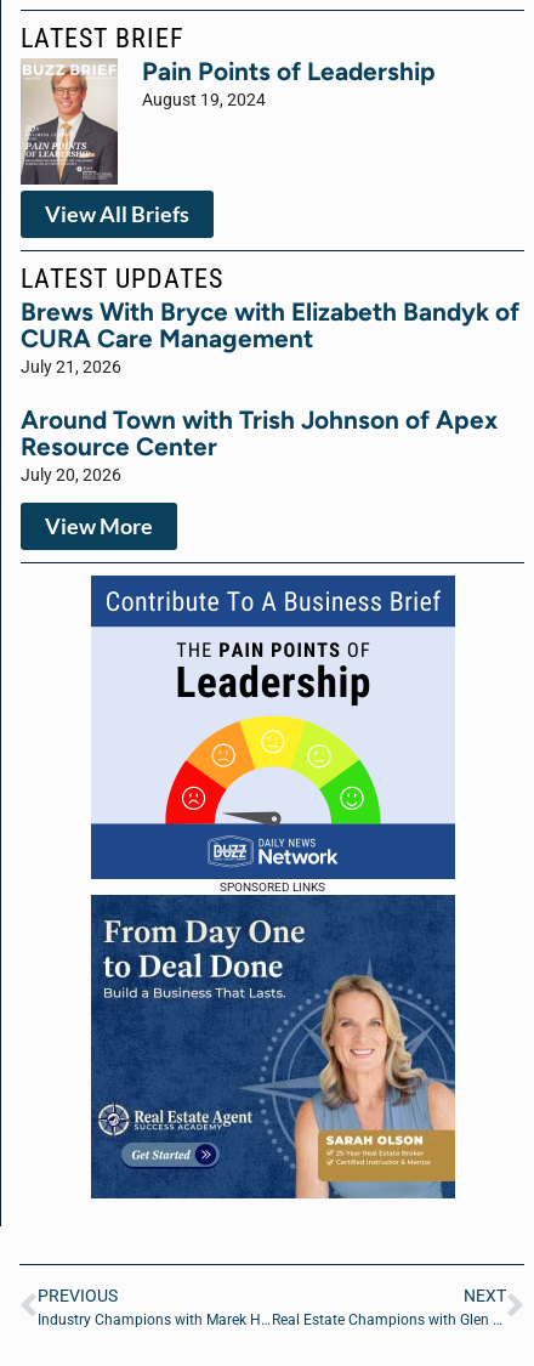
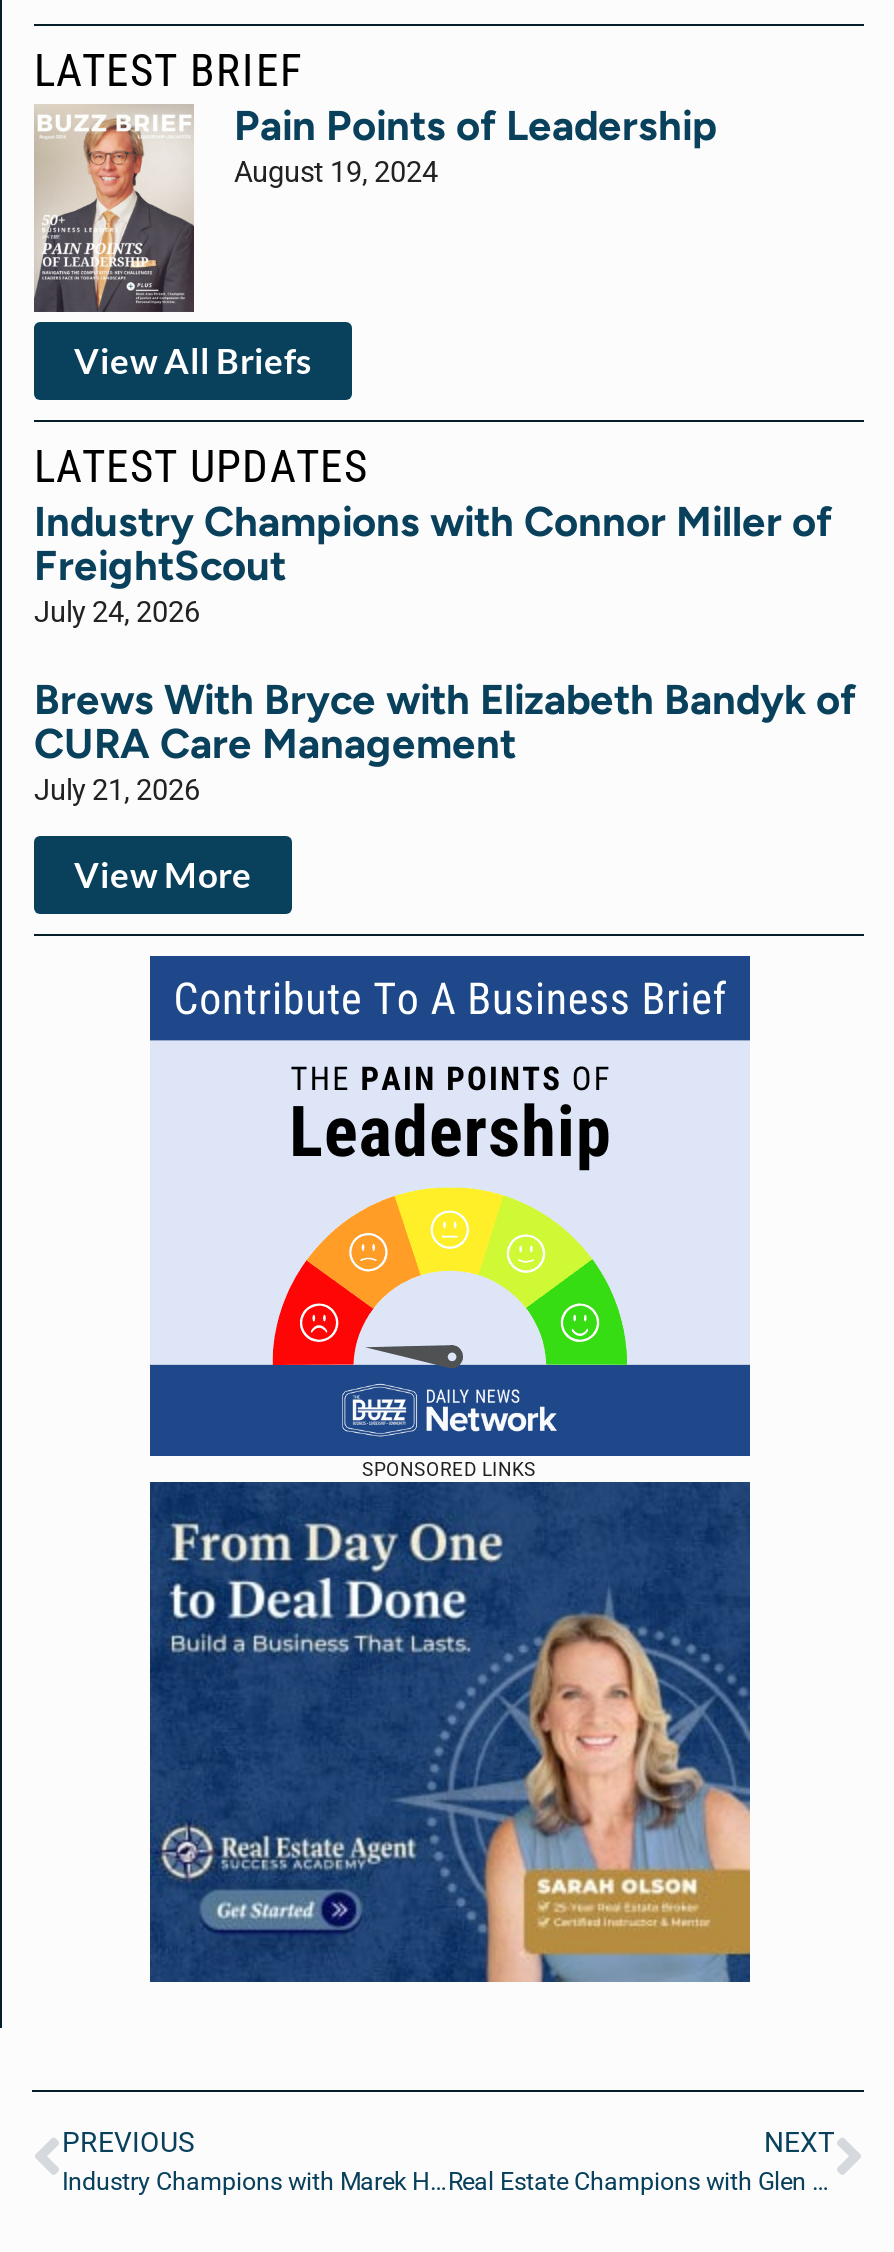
+ Industry Champions with Connor Miller of
+ FreightScout
+ July 24, 2026

moved down: Brews With Bryce with Elizabeth Bandyk of | CURA Care Management | July 21, 2026

- Around Town with Trish Johnson of Apex
- Resource Center
- July 20, 2026
